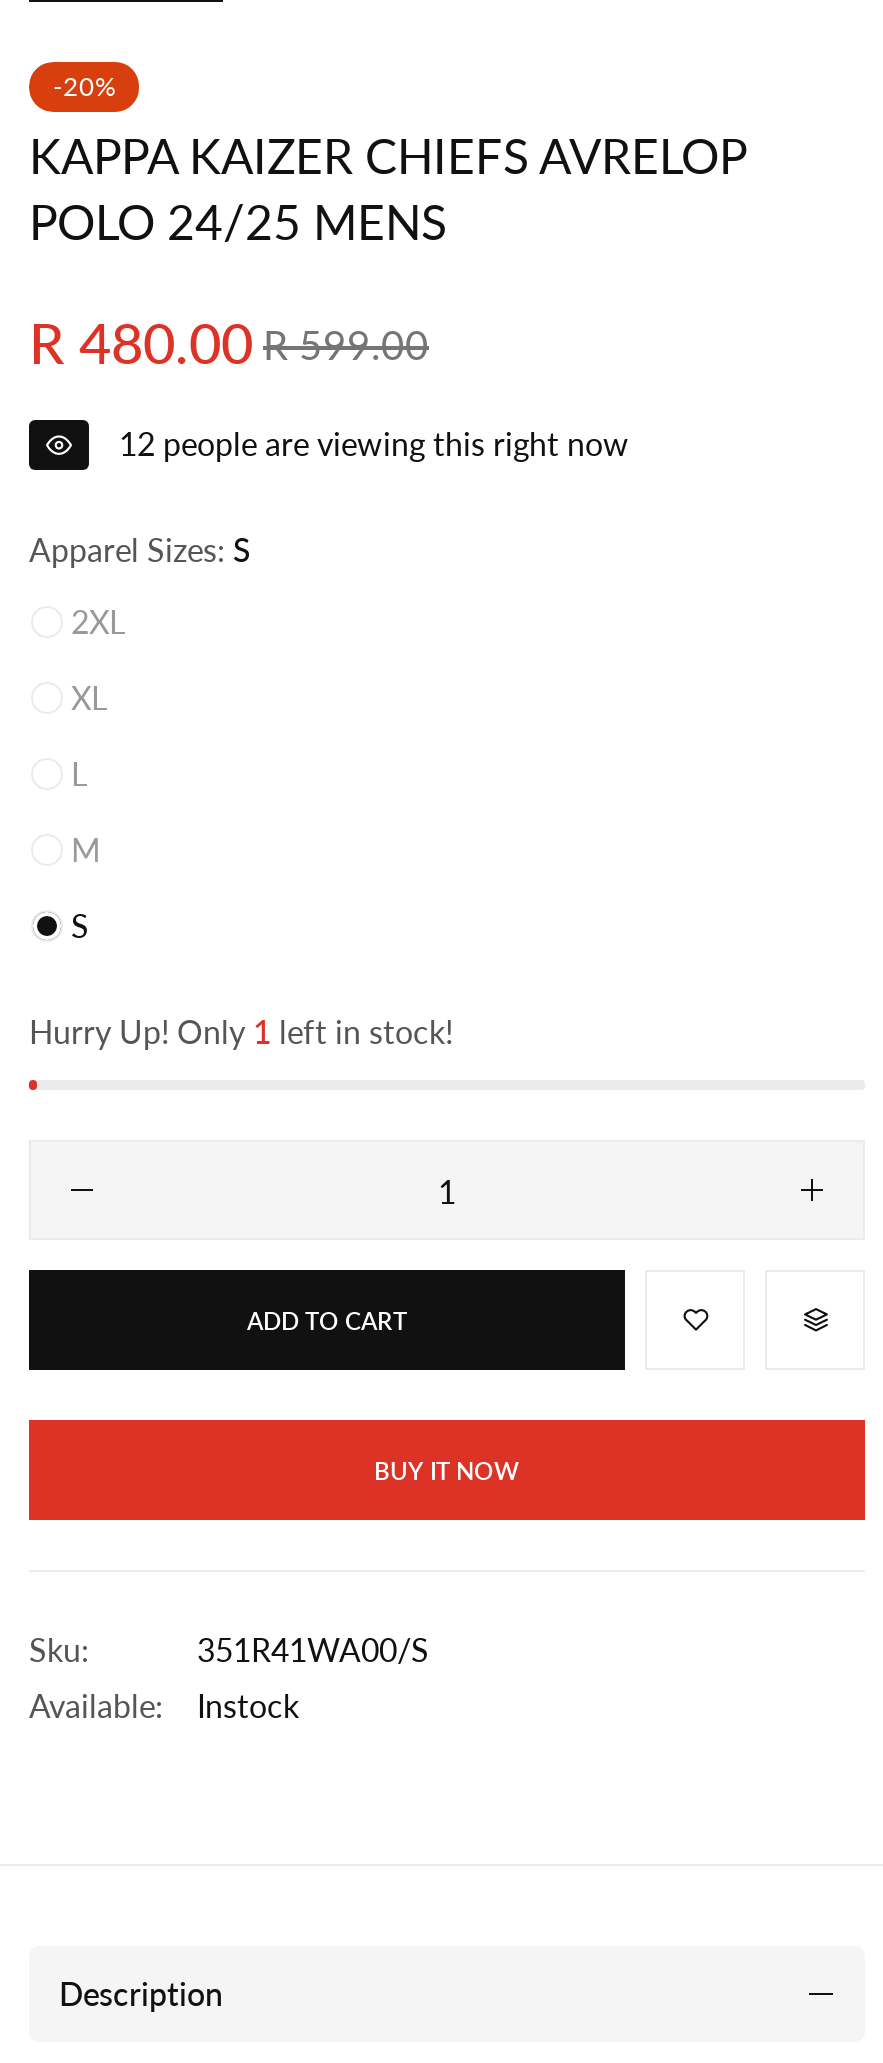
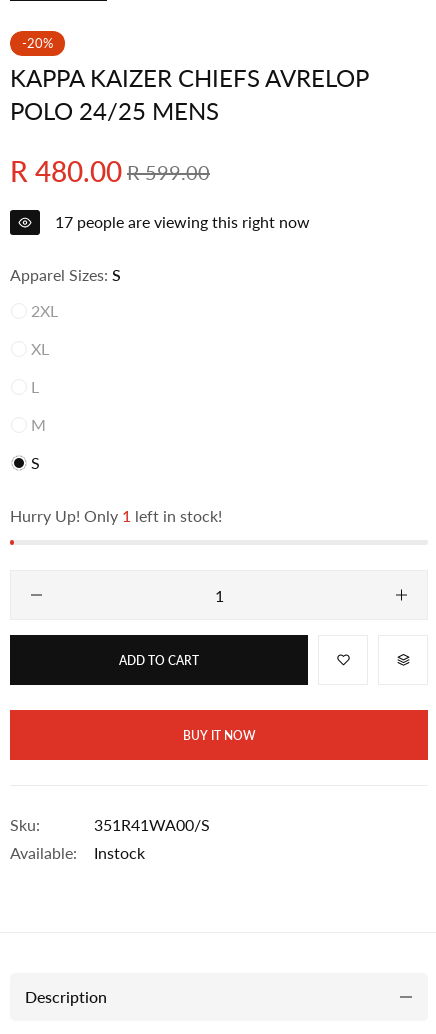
- 12 people are viewing this right now
+ 17 people are viewing this right now
